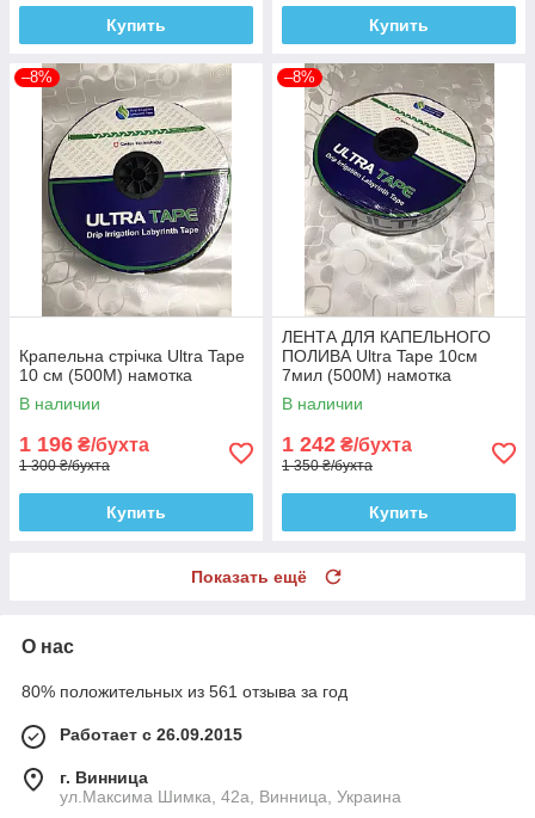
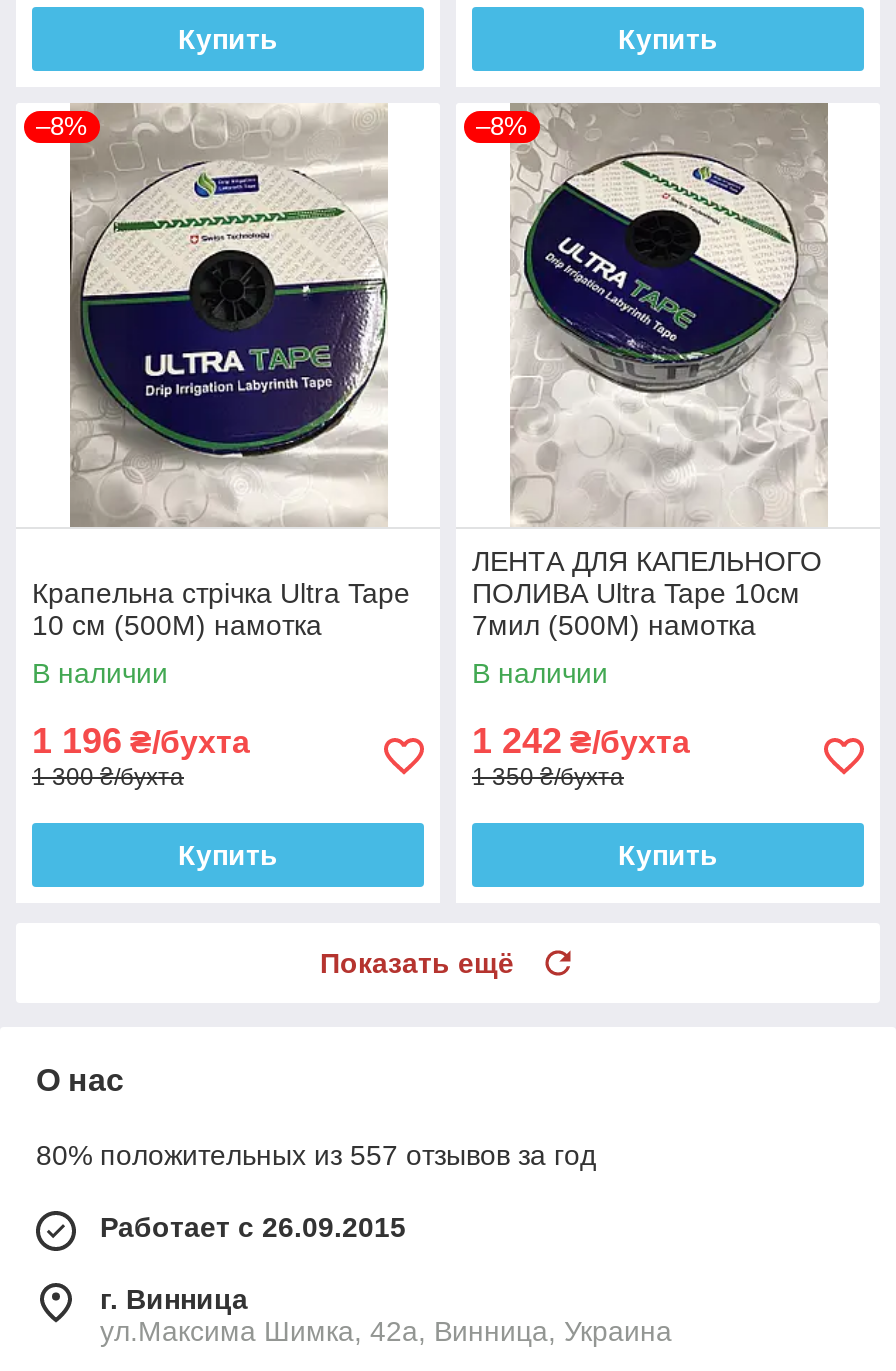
- 80% положительных из 561 отзыва за год
+ 80% положительных из 557 отзывов за год
